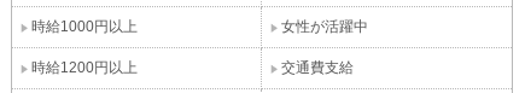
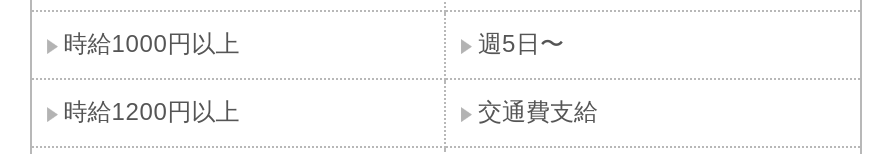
- 女性が活躍中
+ 週5日〜
